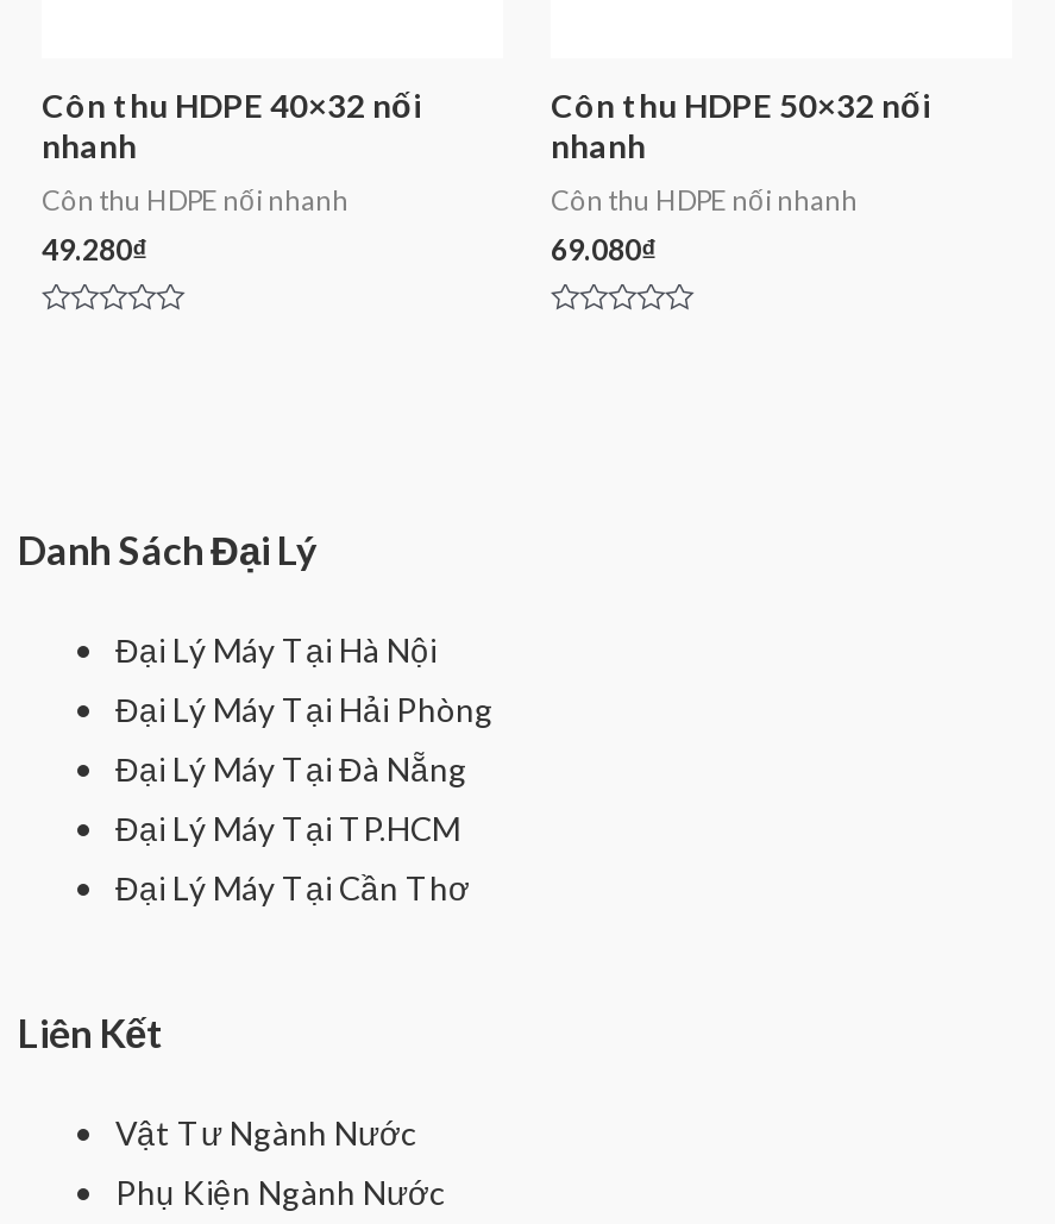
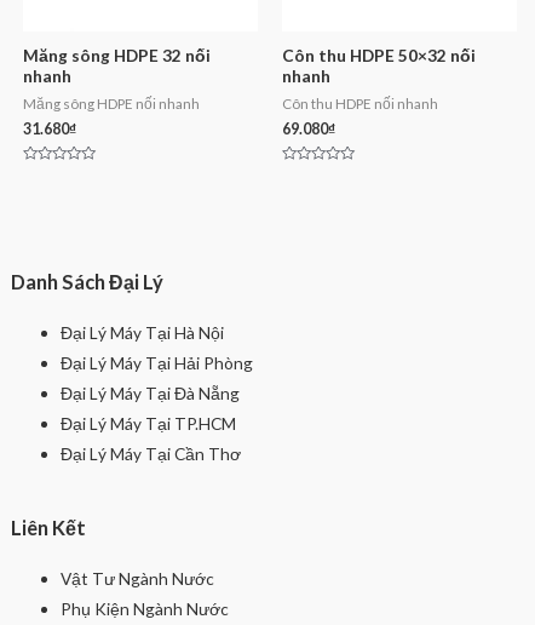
- Côn thu HDPE 40×32 nối
+ Măng sông HDPE 32 nối

- Côn thu HDPE nối nhanh
+ Măng sông HDPE nối nhanh

- 49.280₫
+ 31.680₫
